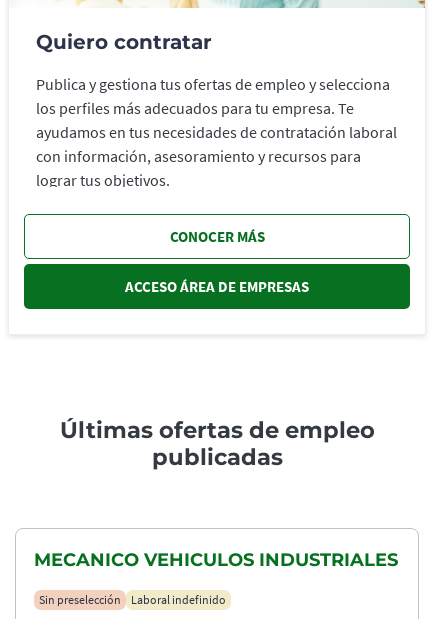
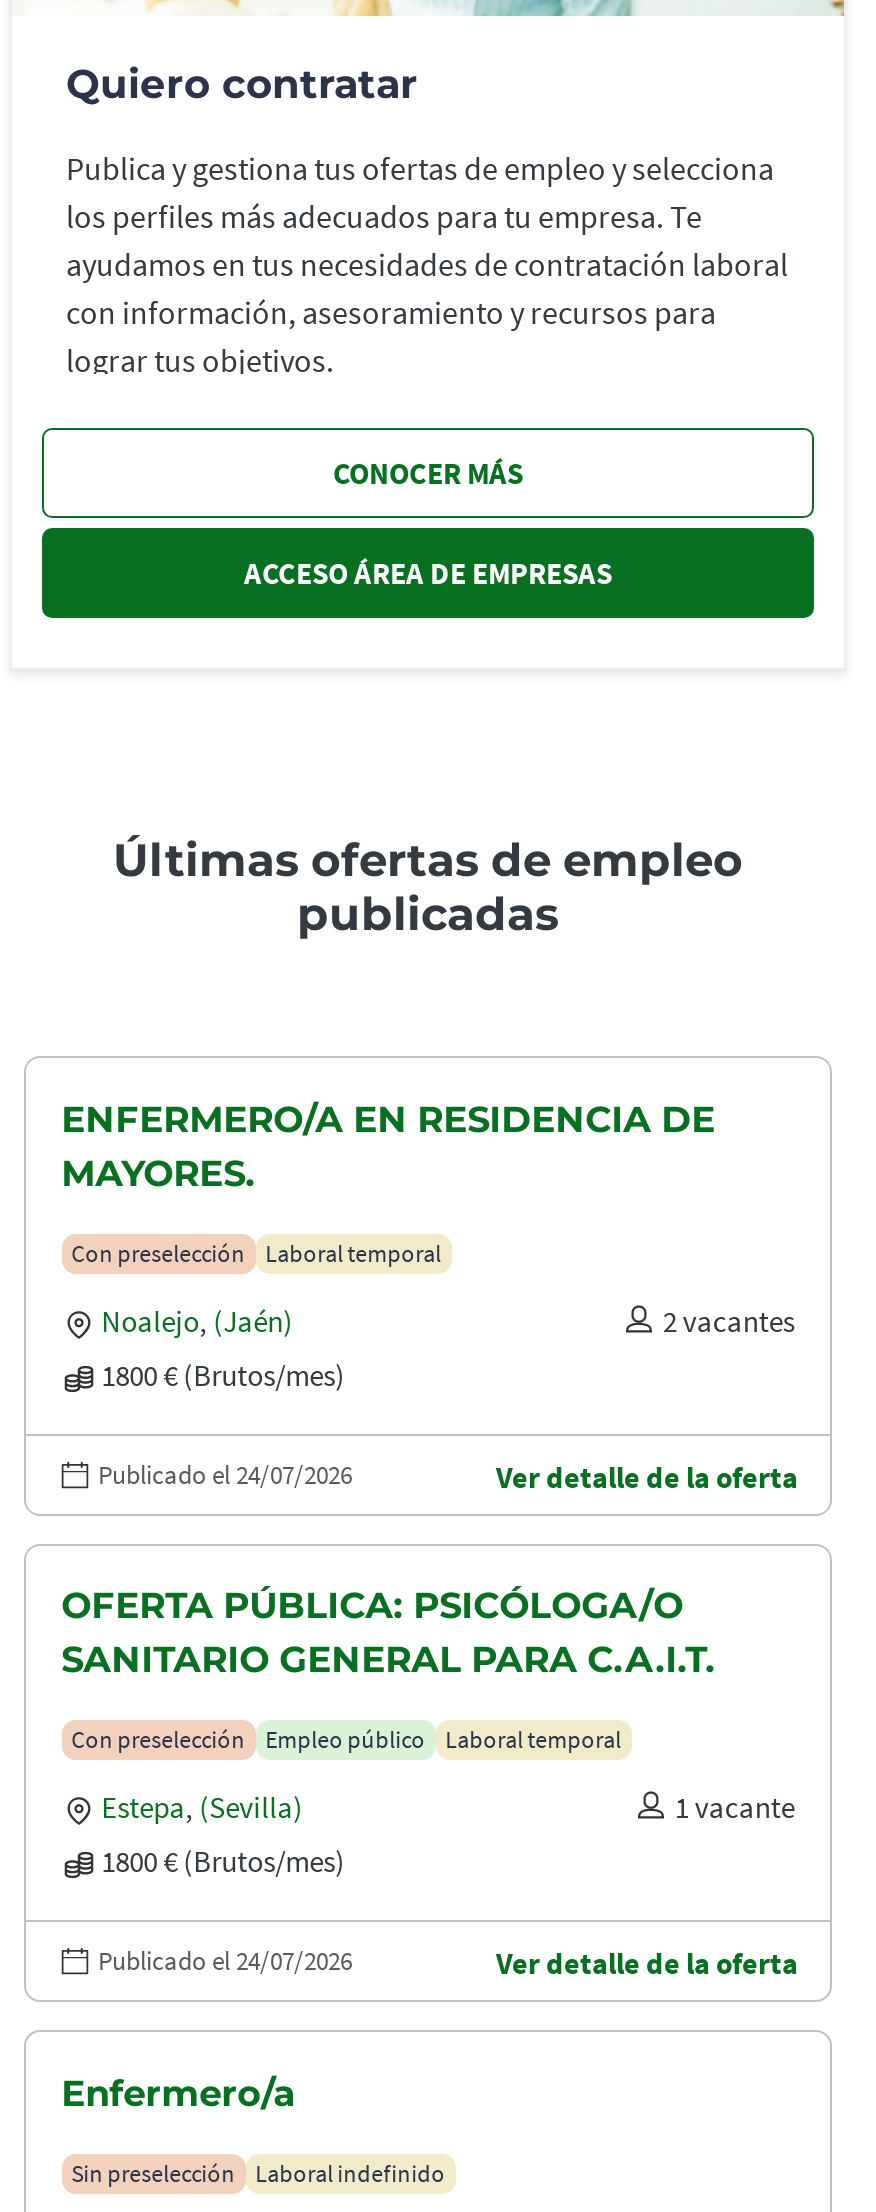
- MECANICO VEHICULOS INDUSTRIALES
+ ENFERMERO/A EN RESIDENCIA DE
+ MAYORES.
+ Con preselección
+ Laboral temporal
+ Noalejo, (Jaén)
+ 2 vacantes
+ 1800 € (Brutos/mes)
+ Publicado el 24/07/2026
+ Ver detalle de la oferta
+ OFERTA PÚBLICA: PSICÓLOGA/O
+ SANITARIO GENERAL PARA C.A.I.T.
+ Con preselección
+ Empleo público
+ Laboral temporal
+ Estepa, (Sevilla)
+ 1 vacante
+ 1800 € (Brutos/mes)
+ Publicado el 24/07/2026
+ Ver detalle de la oferta
+ Enfermero/a
